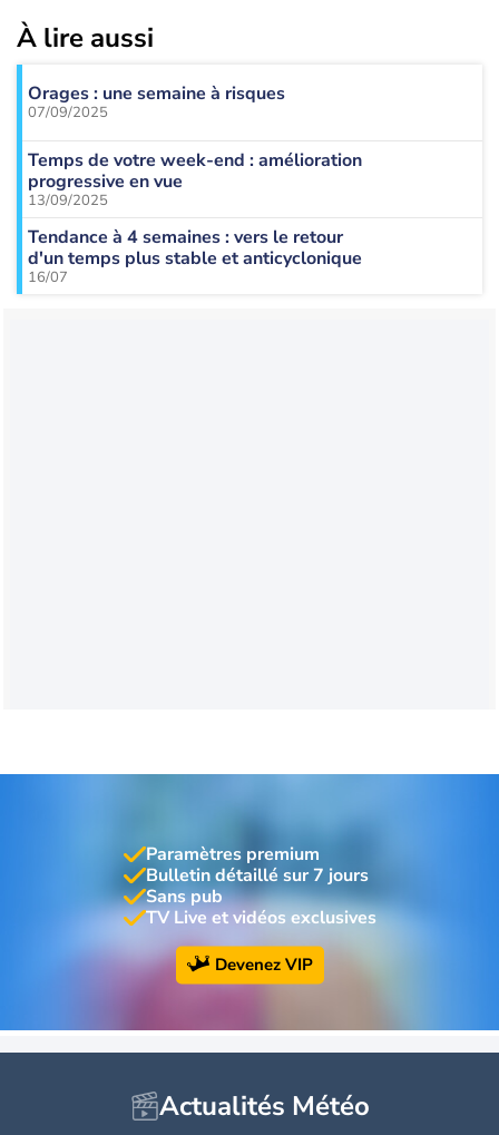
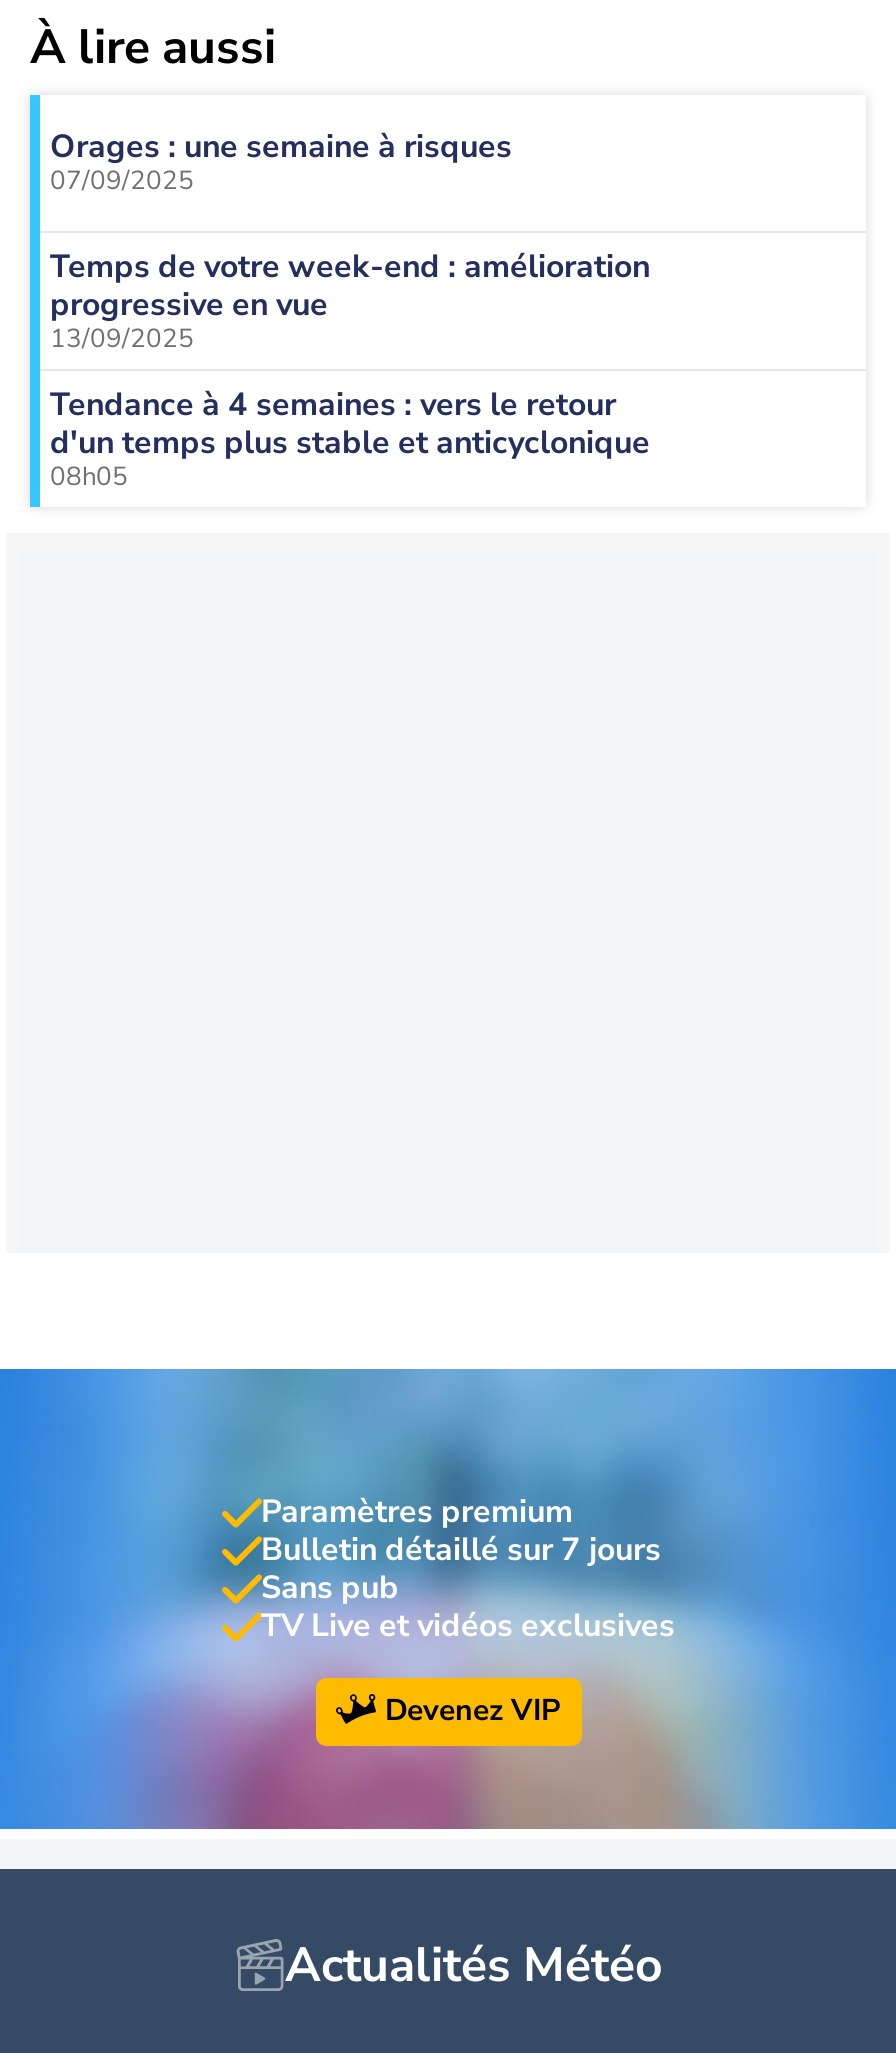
- 16/07
+ 08h05
